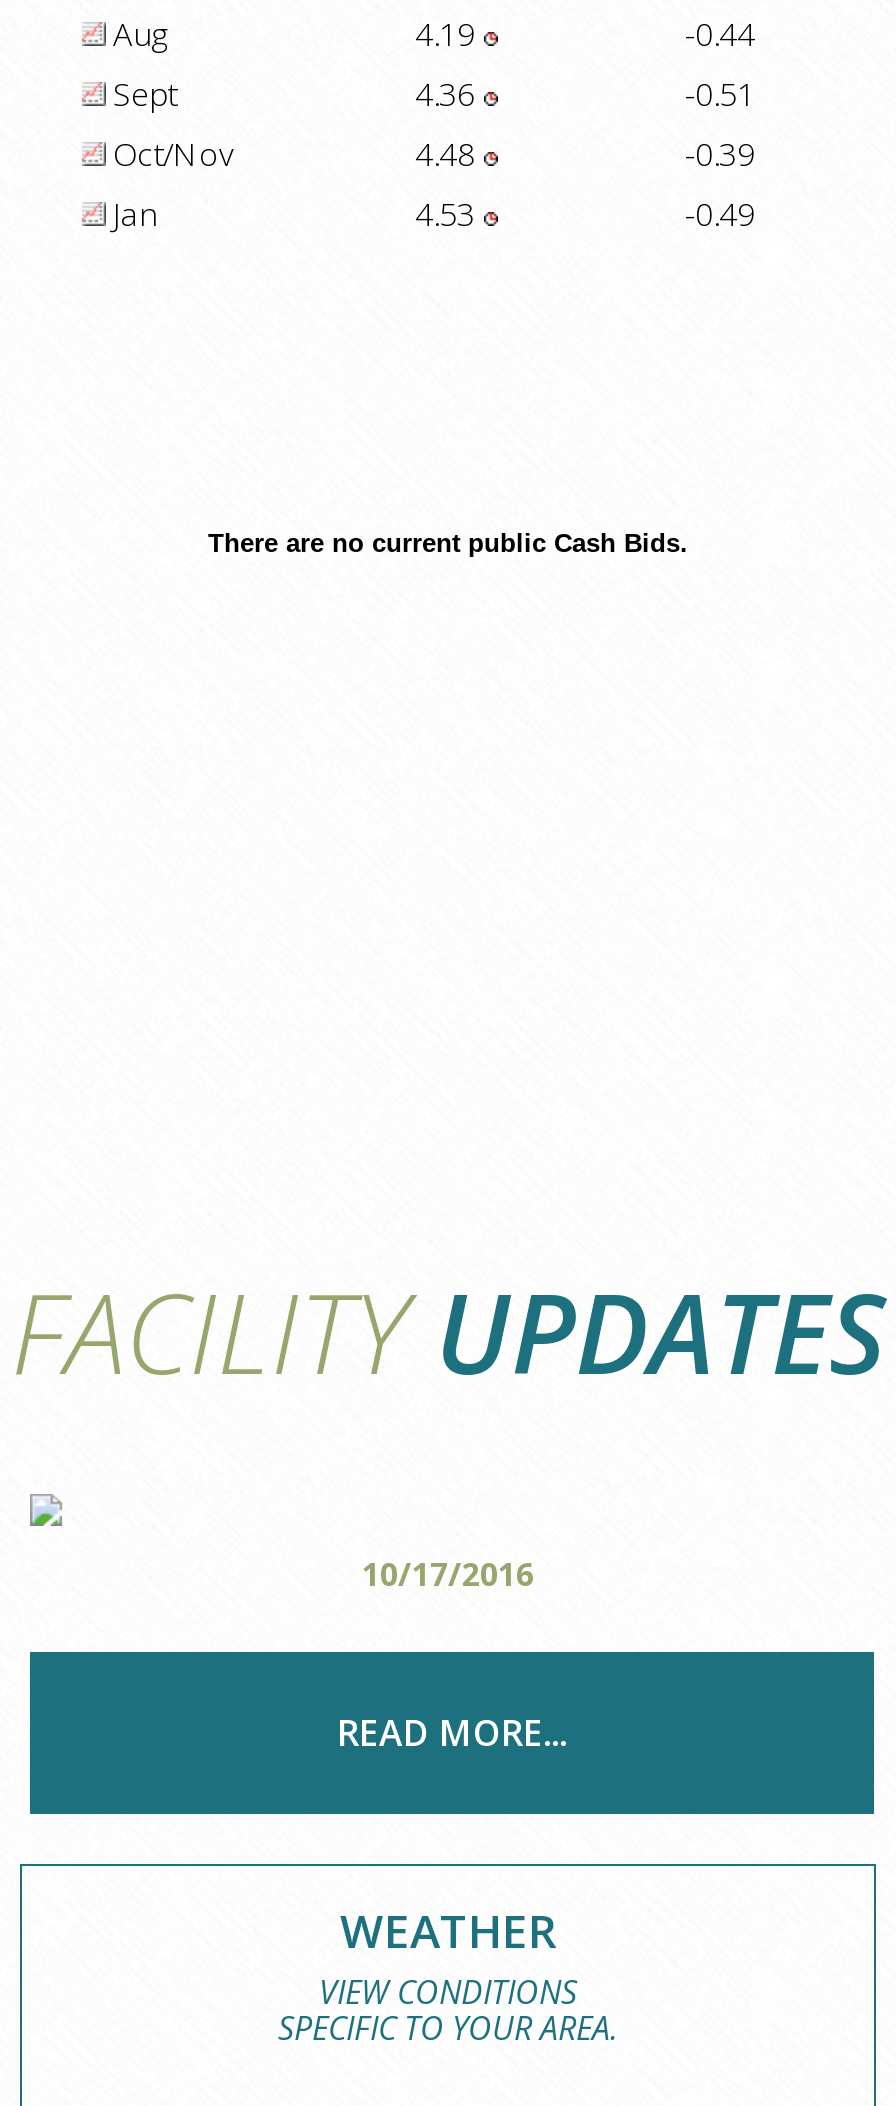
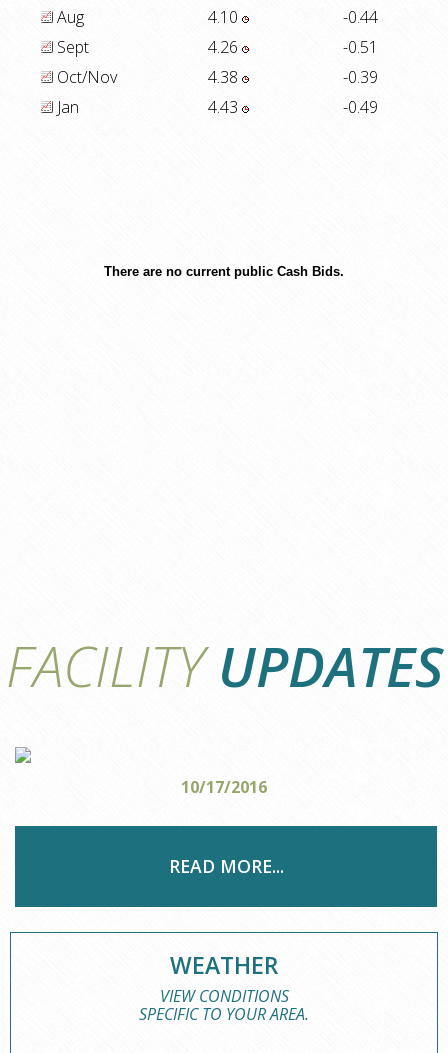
- 4.19
+ 4.10

- 4.36
+ 4.26

- 4.48
+ 4.38

- 4.53
+ 4.43
